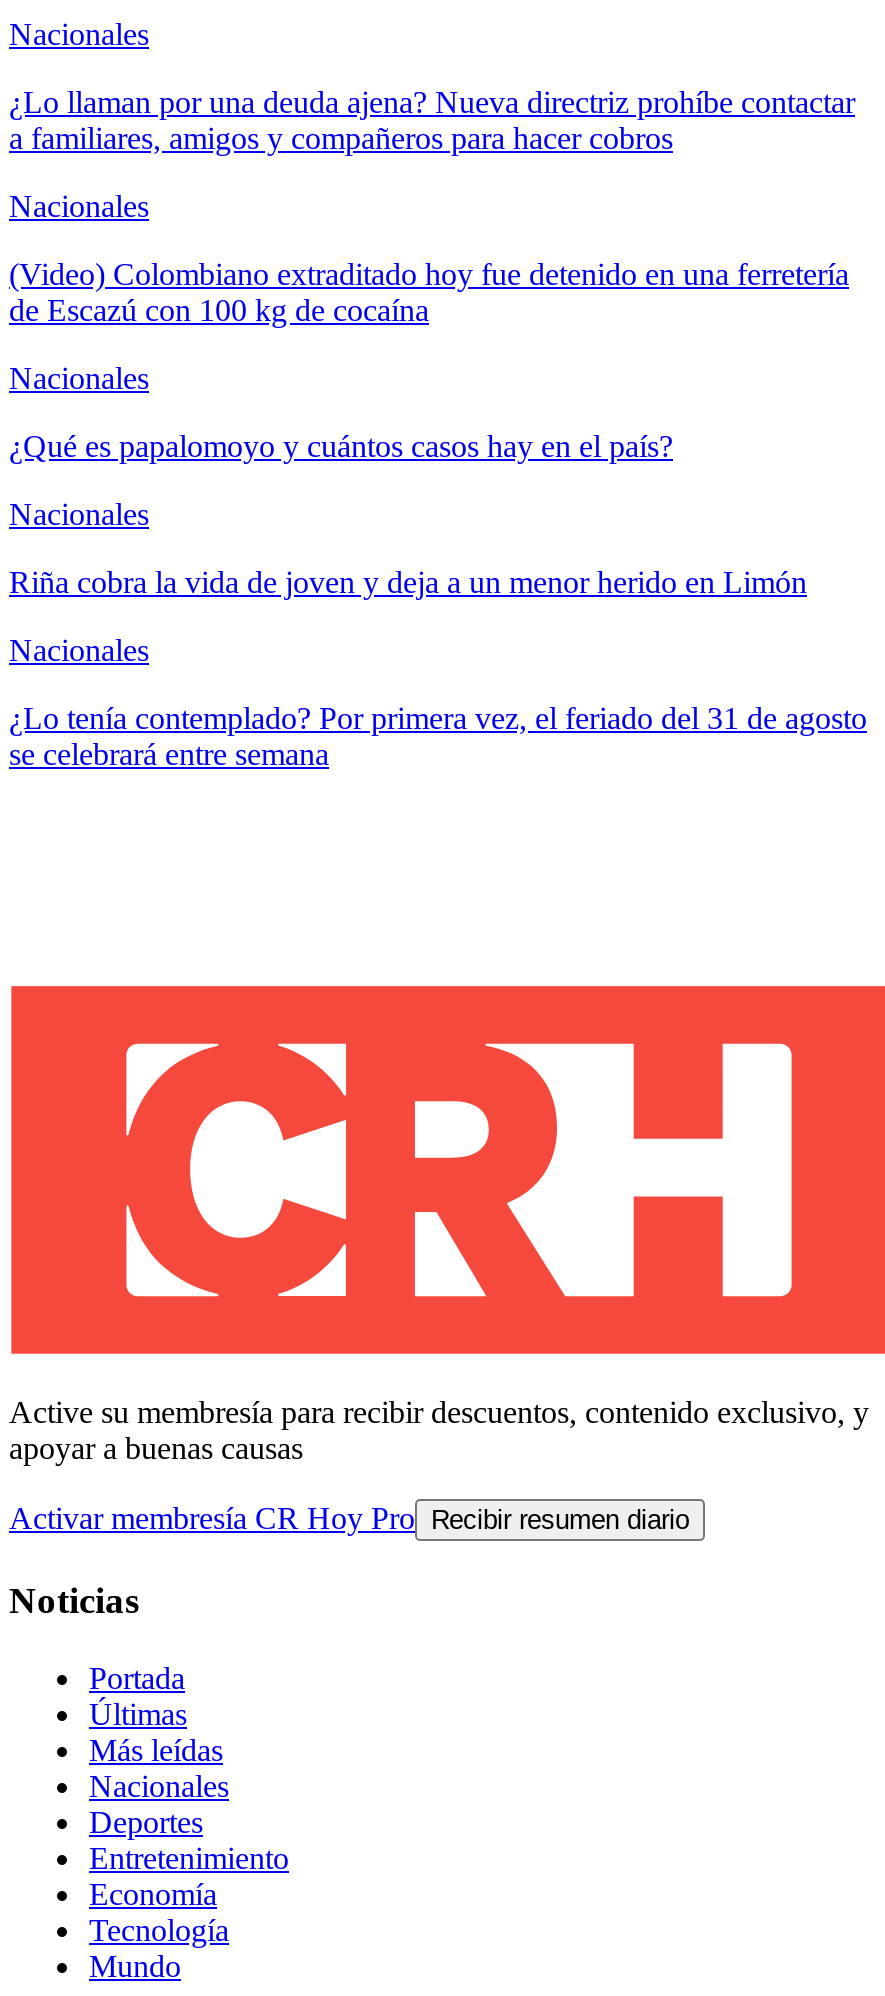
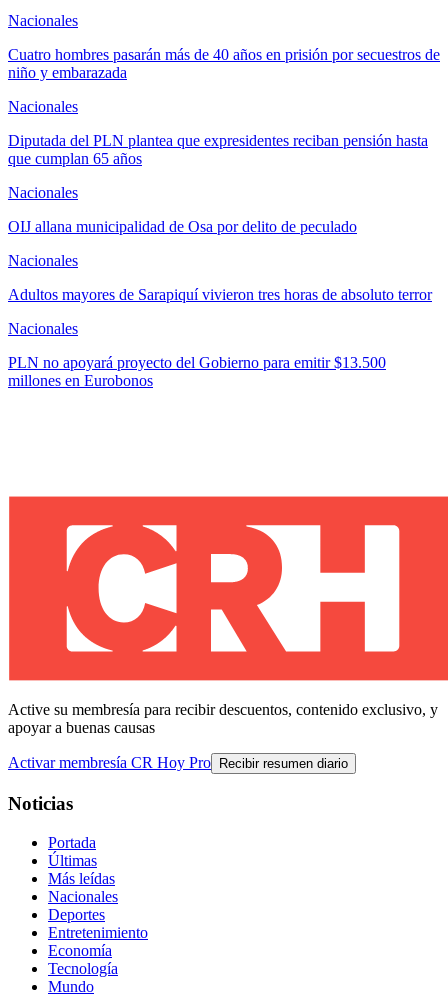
- ¿Lo llaman por una deuda ajena? Nueva directriz prohíbe contactar
- a familiares, amigos y compañeros para hacer cobros
+ Cuatro hombres pasarán más de 40 años en prisión por secuestros de
+ niño y embarazada

- (Video) Colombiano extraditado hoy fue detenido en una ferretería
- de Escazú con 100 kg de cocaína
+ Diputada del PLN plantea que expresidentes reciban pensión hasta
+ que cumplan 65 años

- ¿Qué es papalomoyo y cuántos casos hay en el país?
+ OIJ allana municipalidad de Osa por delito de peculado

- Riña cobra la vida de joven y deja a un menor herido en Limón
+ Adultos mayores de Sarapiquí vivieron tres horas de absoluto terror

- ¿Lo tenía contemplado? Por primera vez, el feriado del 31 de agosto
- se celebrará entre semana
+ PLN no apoyará proyecto del Gobierno para emitir $13.500
+ millones en Eurobonos
